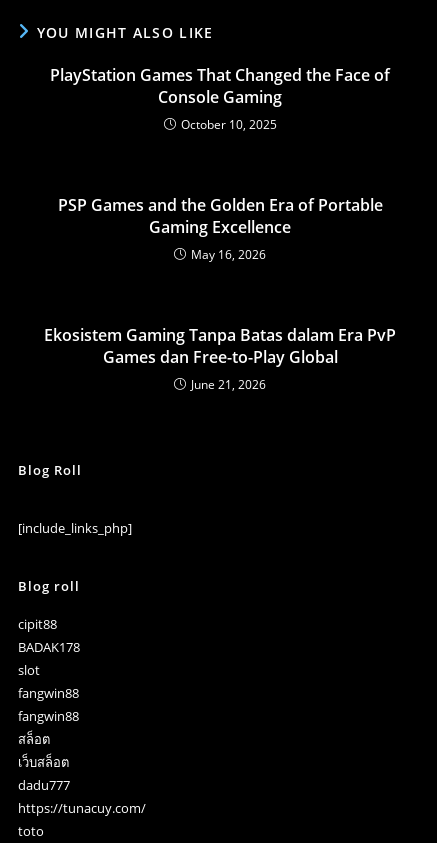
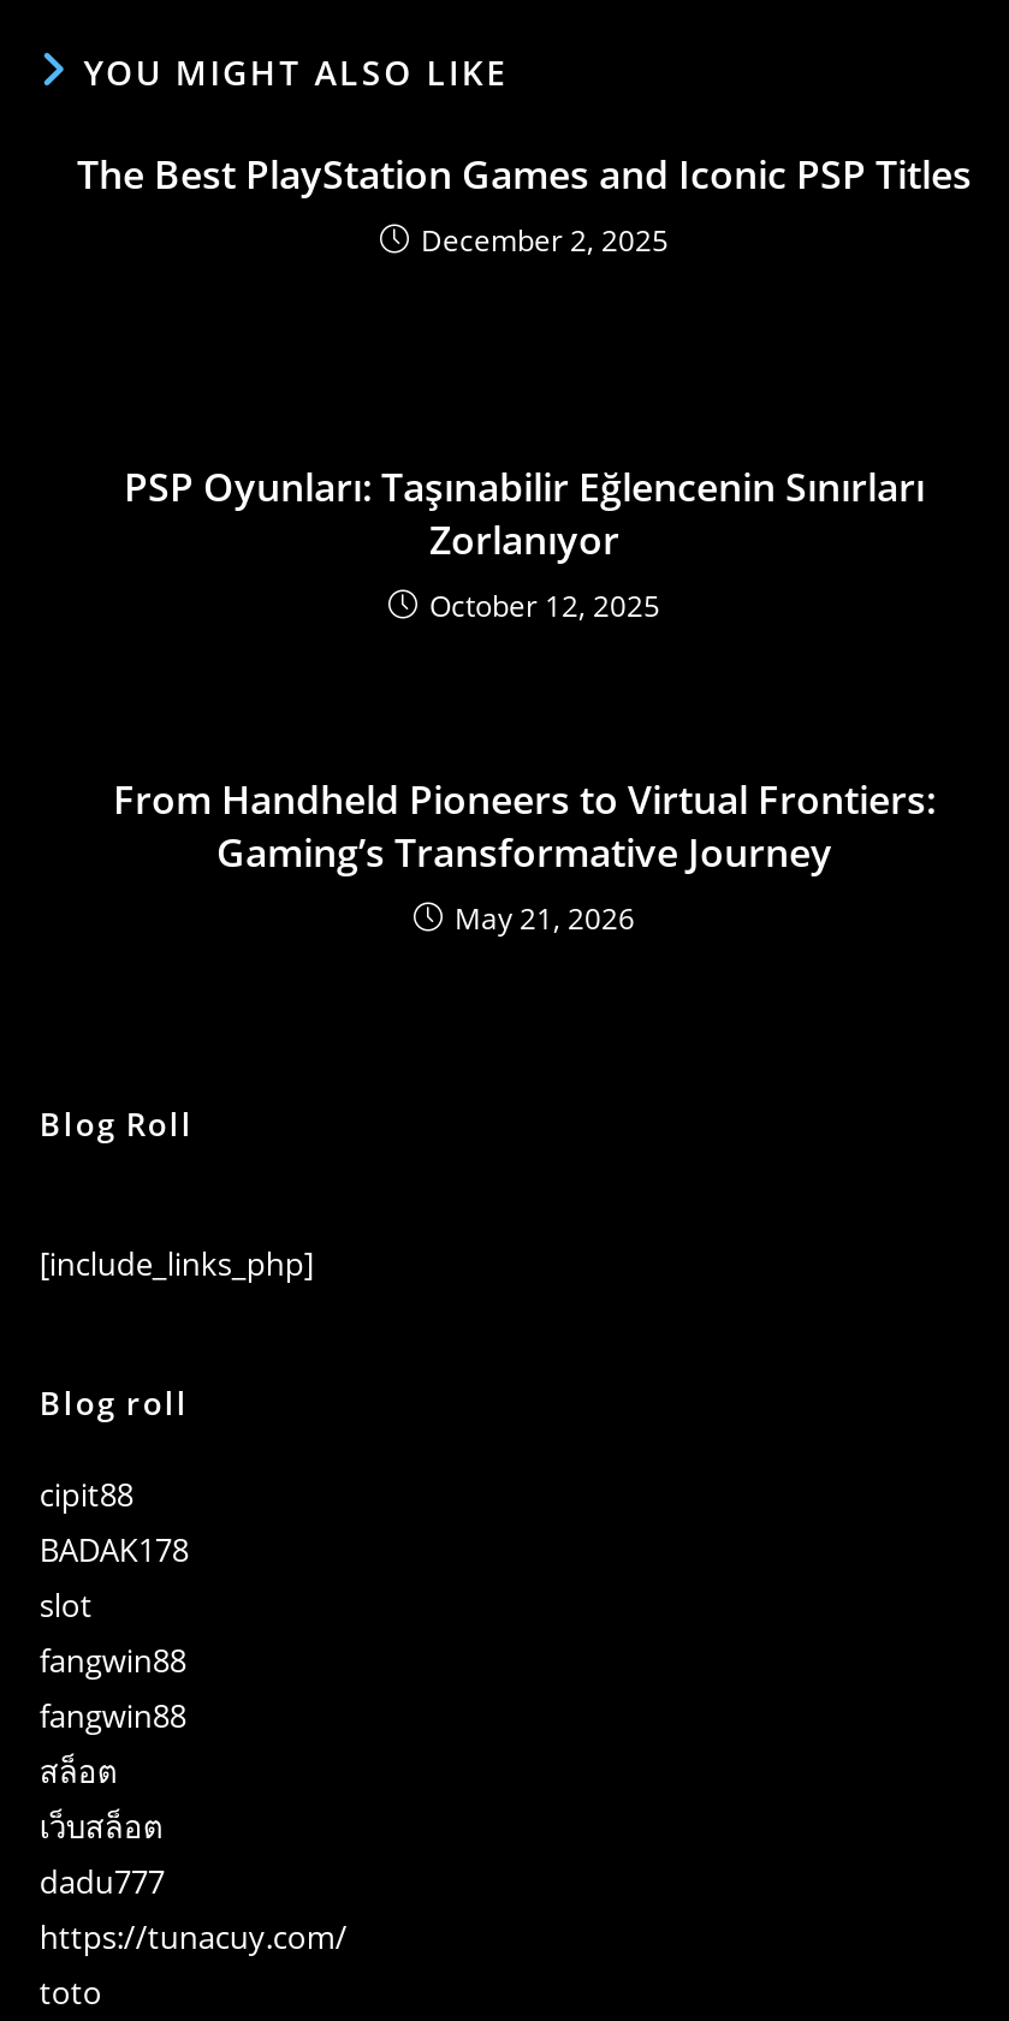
- PlayStation Games That Changed the Face of
- Console Gaming
- October 10, 2025
+ The Best PlayStation Games and Iconic PSP Titles
+ December 2, 2025

- PSP Games and the Golden Era of Portable
- Gaming Excellence
- May 16, 2026
+ PSP Oyunları: Taşınabilir Eğlencenin Sınırları
+ Zorlanıyor
+ October 12, 2025

- Ekosistem Gaming Tanpa Batas dalam Era PvP
- Games dan Free-to-Play Global
- June 21, 2026
+ From Handheld Pioneers to Virtual Frontiers:
+ Gaming’s Transformative Journey
+ May 21, 2026
